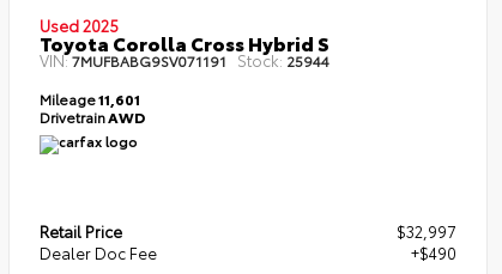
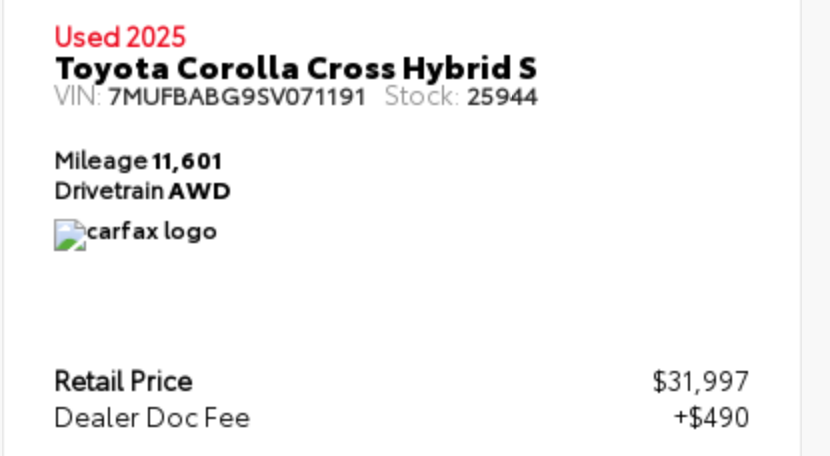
- $32,997
+ $31,997
